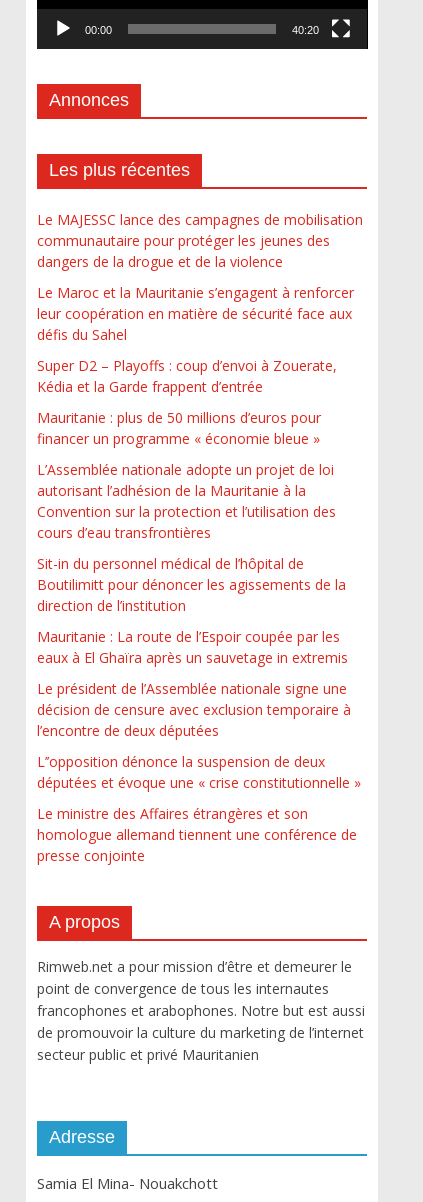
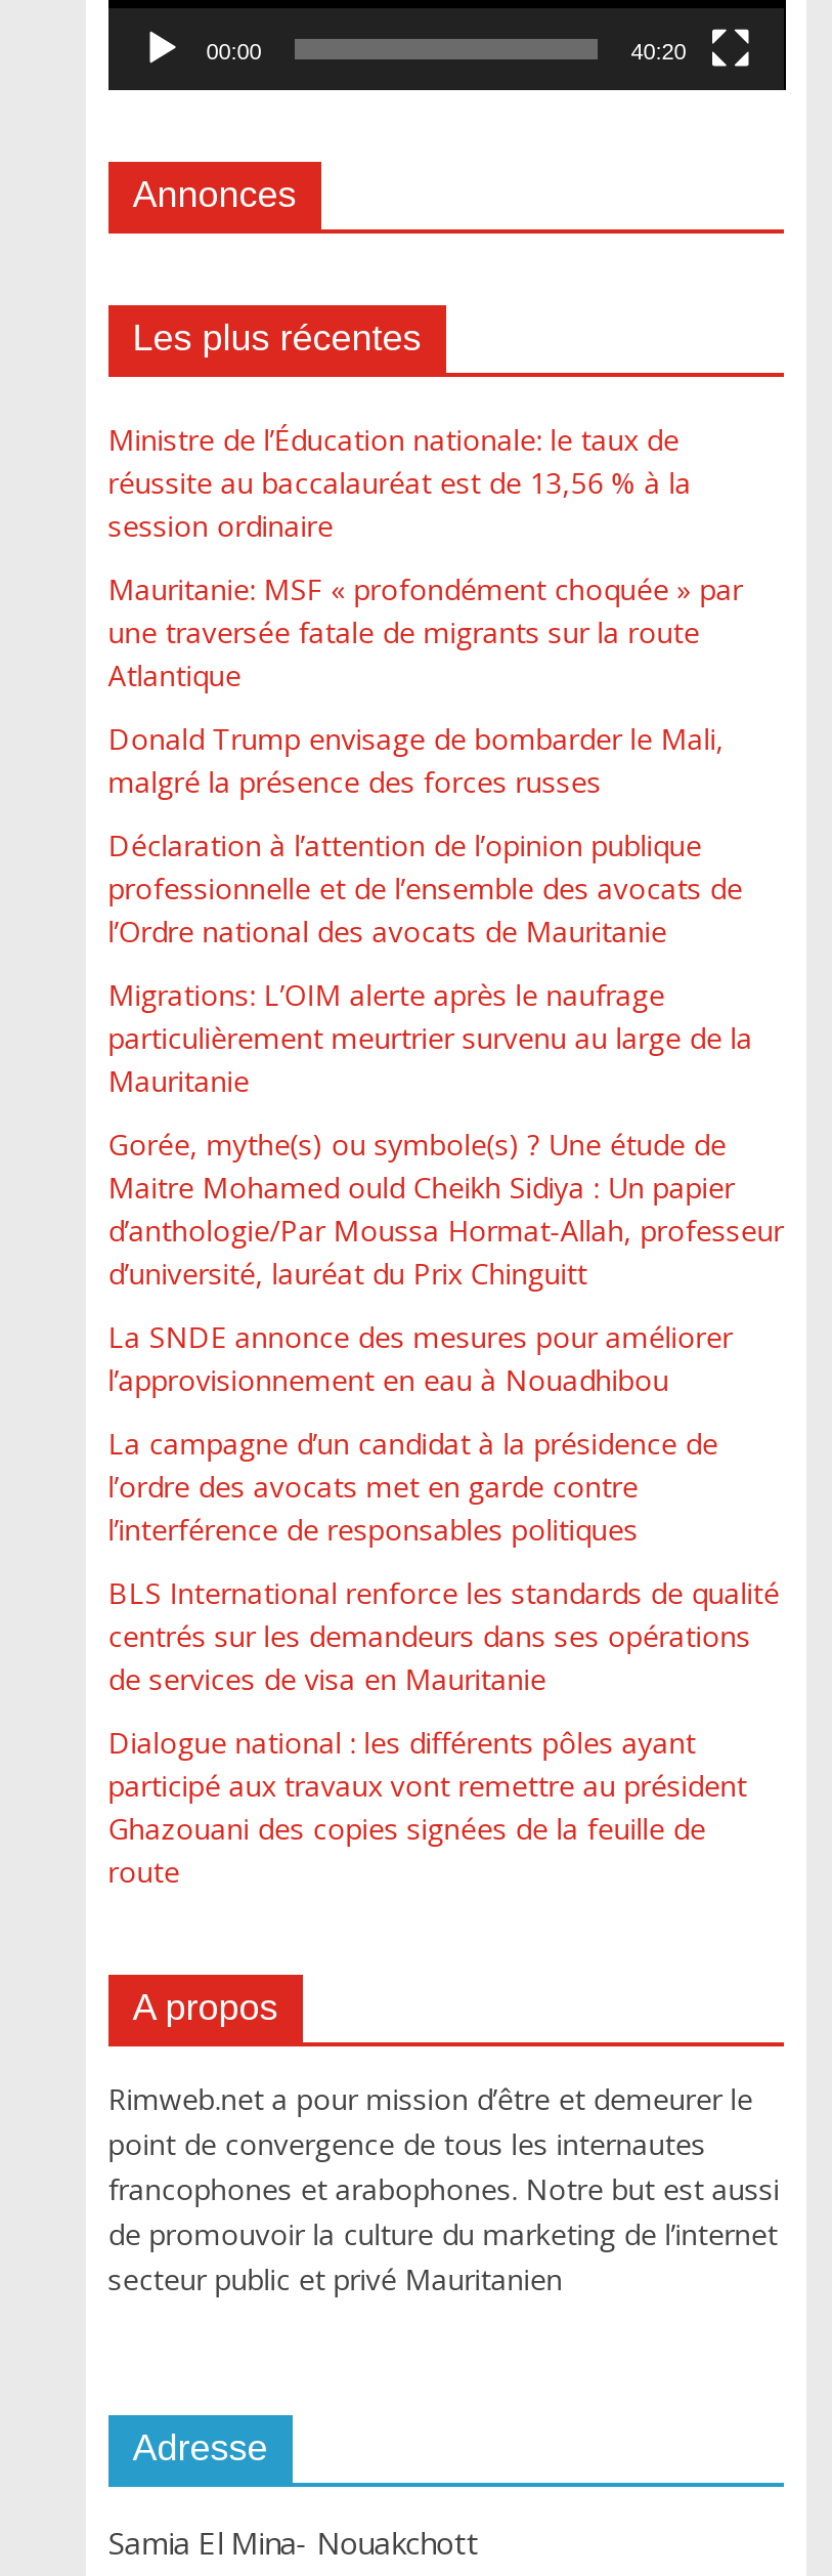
- Le MAJESSC lance des campagnes de mobilisation
- communautaire pour protéger les jeunes des
- dangers de la drogue et de la violence
+ Ministre de l’Éducation nationale: le taux de
+ réussite au baccalauréat est de 13,56 % à la
+ session ordinaire

- Le Maroc et la Mauritanie s’engagent à renforcer
- leur coopération en matière de sécurité face aux
- défis du Sahel
+ Mauritanie: MSF « profondément choquée » par
+ une traversée fatale de migrants sur la route
+ Atlantique

- Super D2 – Playoffs : coup d’envoi à Zouerate,
- Kédia et la Garde frappent d’entrée
+ Donald Trump envisage de bombarder le Mali,
+ malgré la présence des forces russes

- Mauritanie : plus de 50 millions d’euros pour
- financer un programme « économie bleue »
+ Déclaration à l’attention de l’opinion publique
+ professionnelle et de l’ensemble des avocats de
+ l’Ordre national des avocats de Mauritanie

- L’Assemblée nationale adopte un projet de loi
- autorisant l’adhésion de la Mauritanie à la
- Convention sur la protection et l’utilisation des
- cours d’eau transfrontières
+ Migrations: L’OIM alerte après le naufrage
+ particulièrement meurtrier survenu au large de la
+ Mauritanie

- Sit-in du personnel médical de l’hôpital de
- Boutilimitt pour dénoncer les agissements de la
- direction de l’institution
+ Gorée, mythe(s) ou symbole(s) ? Une étude de
+ Maitre Mohamed ould Cheikh Sidiya : Un papier
+ d’anthologie/Par Moussa Hormat-Allah, professeur
+ d’université, lauréat du Prix Chinguitt

- Mauritanie : La route de l’Espoir coupée par les
- eaux à El Ghaïra après un sauvetage in extremis
+ La SNDE annonce des mesures pour améliorer
+ l’approvisionnement en eau à Nouadhibou

- Le président de l’Assemblée nationale signe une
- décision de censure avec exclusion temporaire à
- l’encontre de deux députées
+ La campagne d’un candidat à la présidence de
+ l’ordre des avocats met en garde contre
+ l’interférence de responsables politiques

- L’’opposition dénonce la suspension de deux
- députées et évoque une « crise constitutionnelle »
+ BLS International renforce les standards de qualité
+ centrés sur les demandeurs dans ses opérations
+ de services de visa en Mauritanie

- Le ministre des Affaires étrangères et son
- homologue allemand tiennent une conférence de
- presse conjointe
+ Dialogue national : les différents pôles ayant
+ participé aux travaux vont remettre au président
+ Ghazouani des copies signées de la feuille de
+ route
